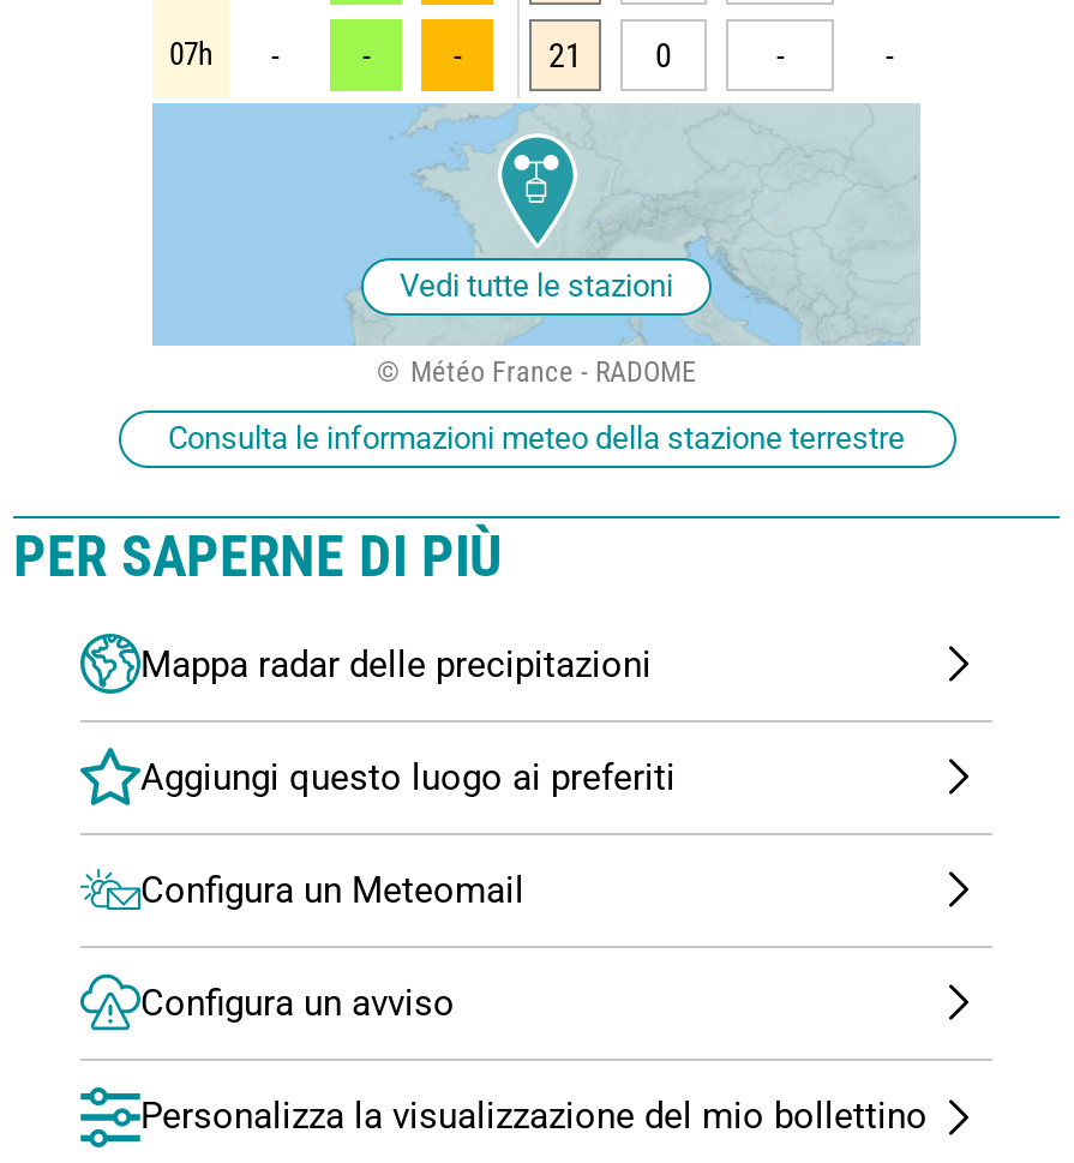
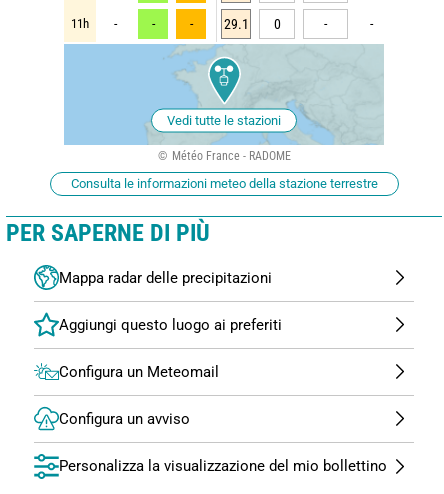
- 07h
+ 11h

- 21
+ 29.1
